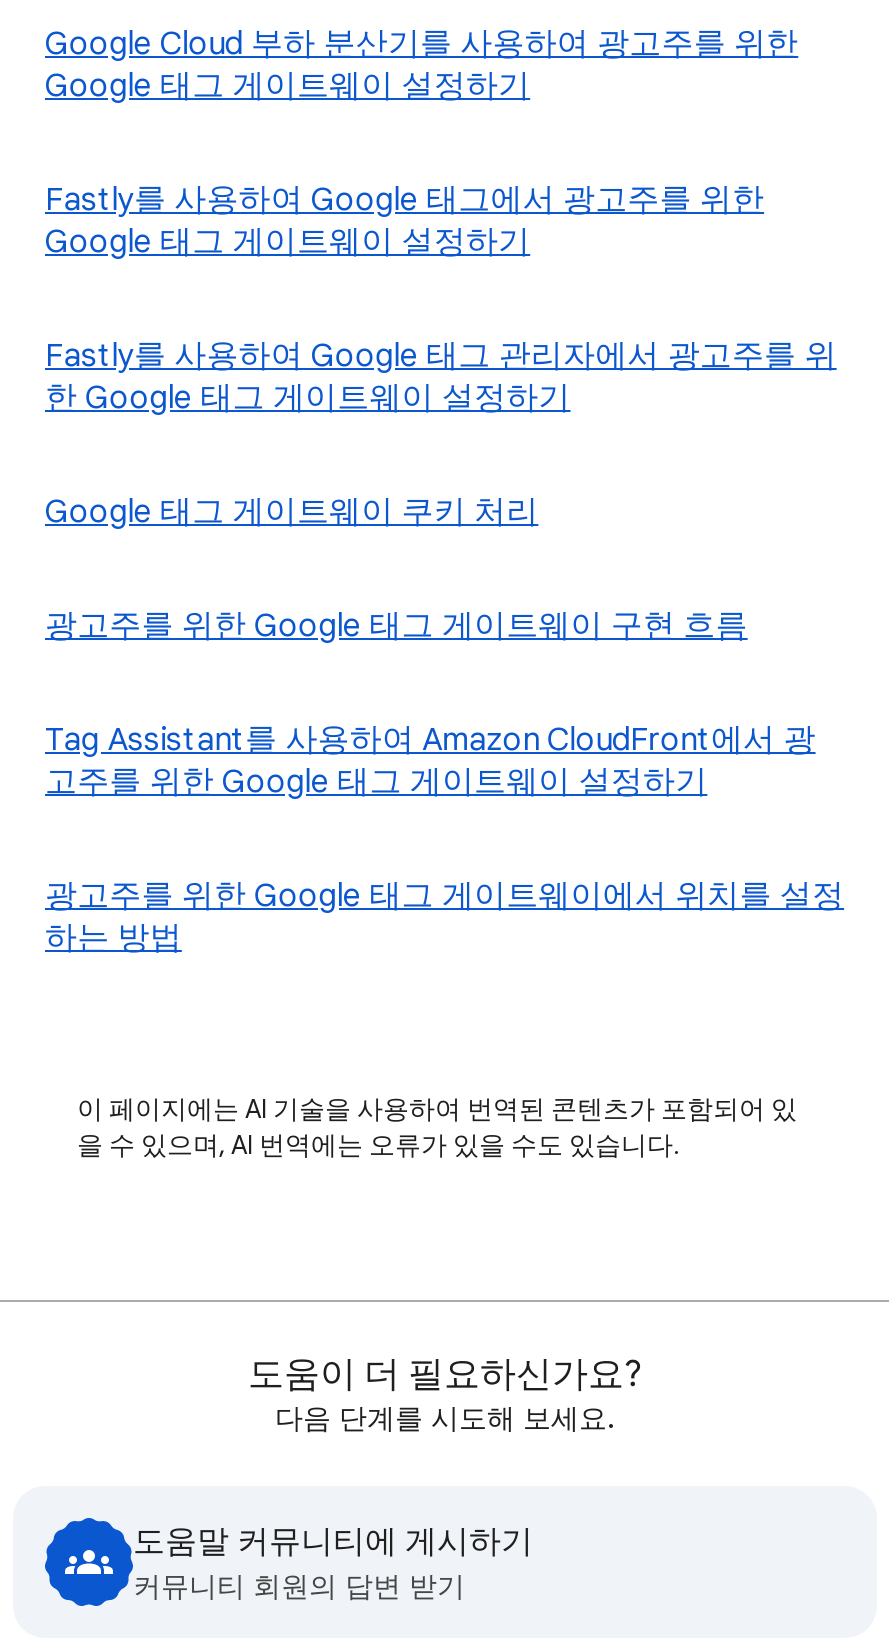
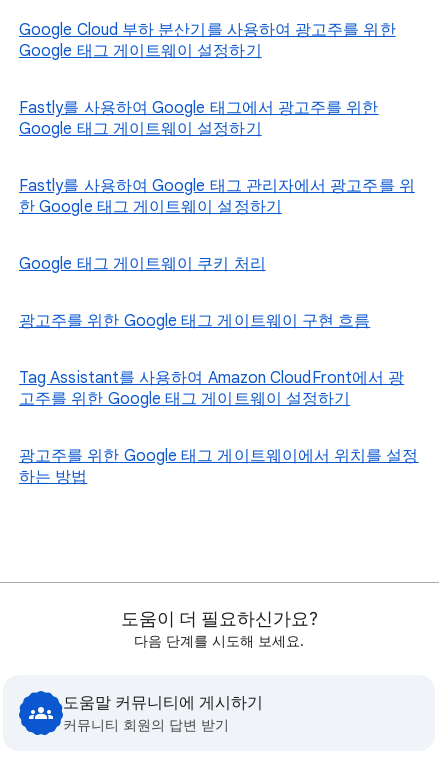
- 이 페이지에는 AI 기술을 사용하여 번역된 콘텐츠가 포함되어 있
- 을 수 있으며, AI 번역에는 오류가 있을 수도 있습니다.
